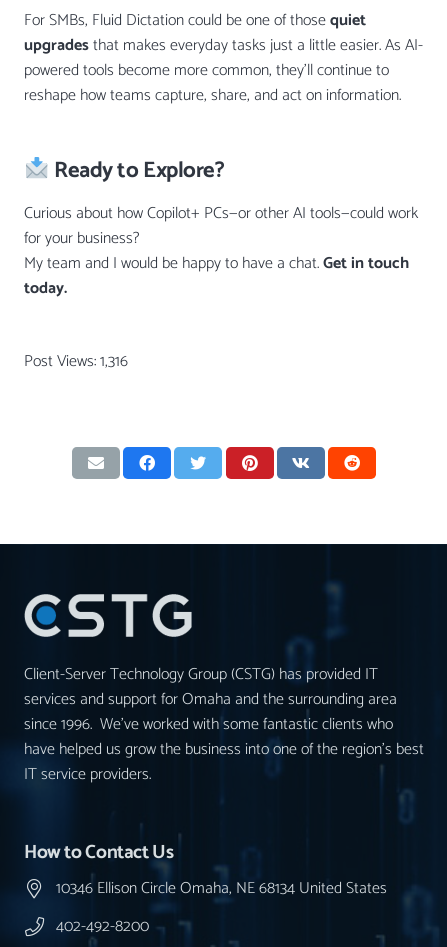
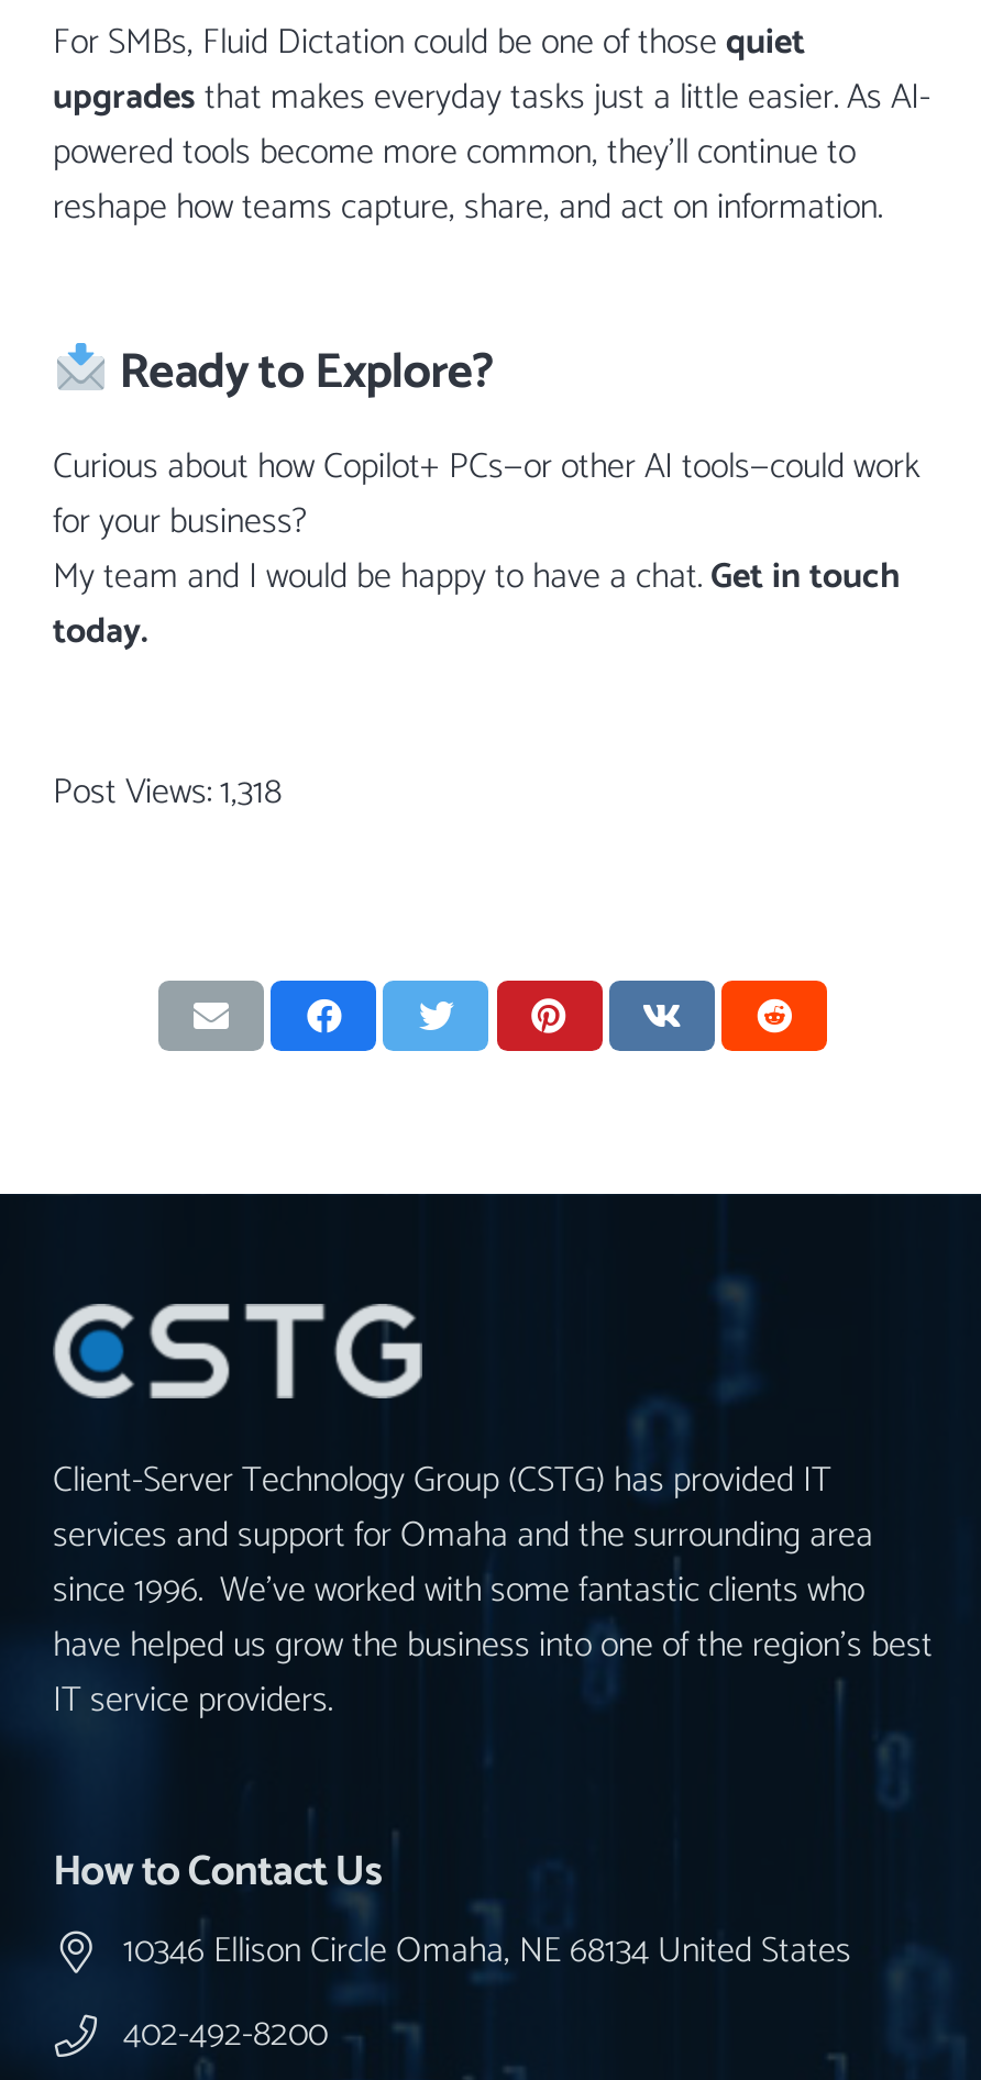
- Post Views: 1,316
+ Post Views: 1,318
